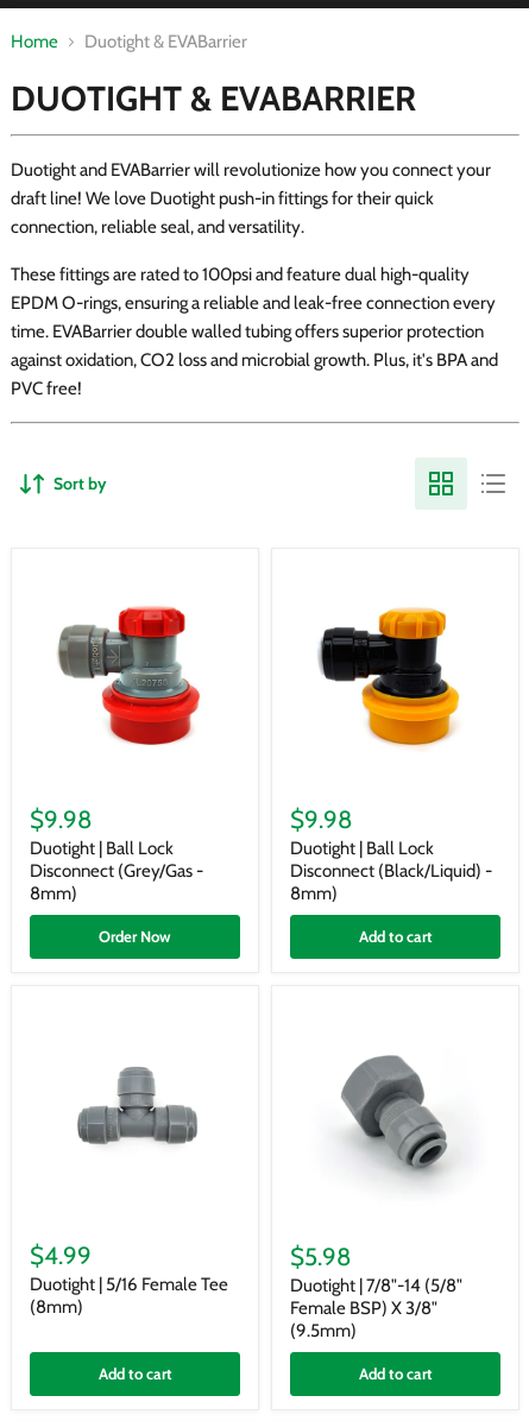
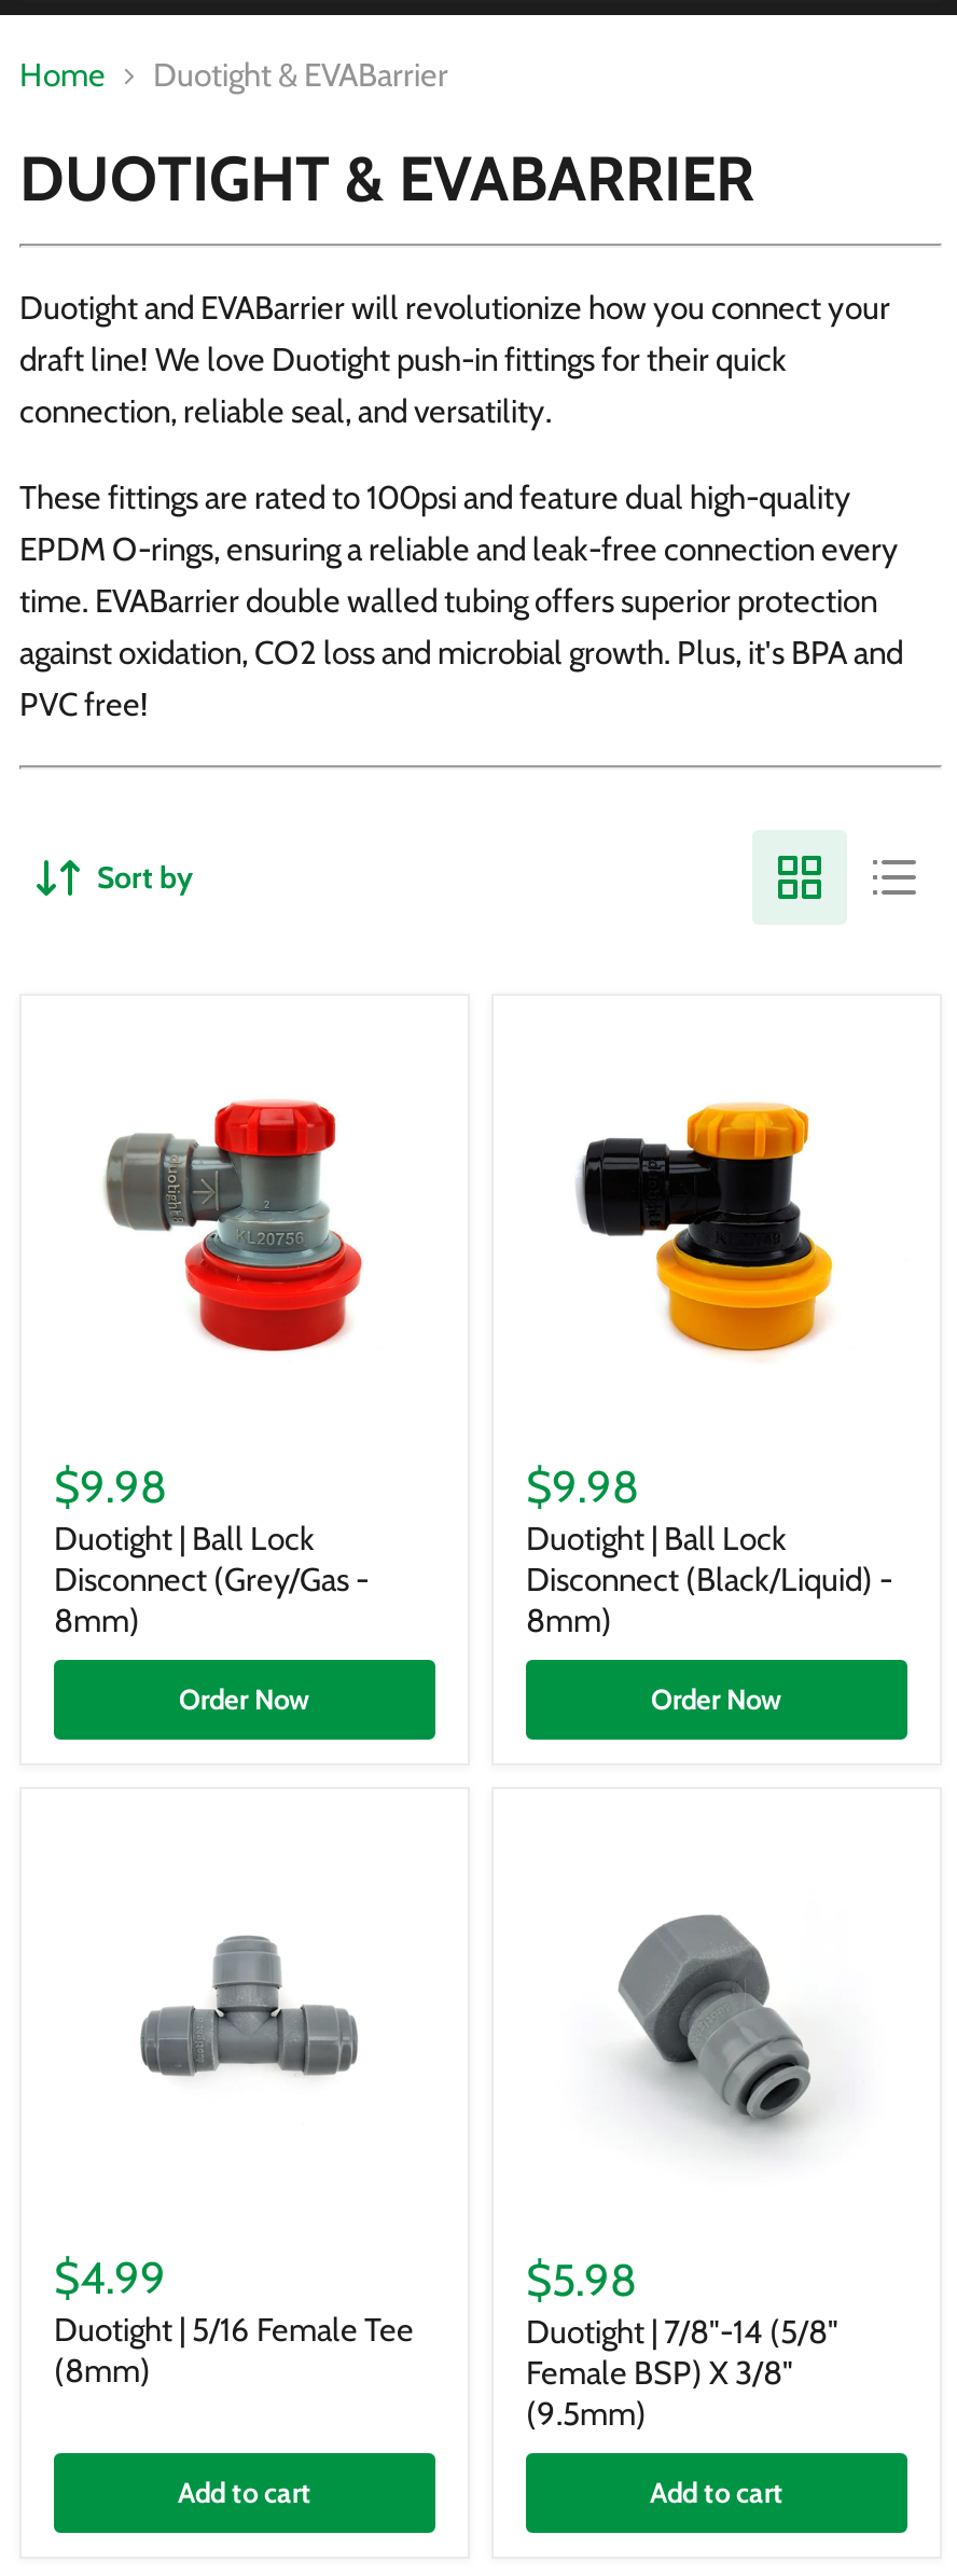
- Add to cart
+ Order Now
